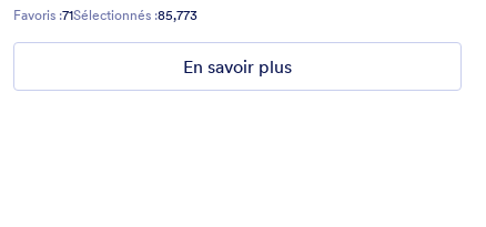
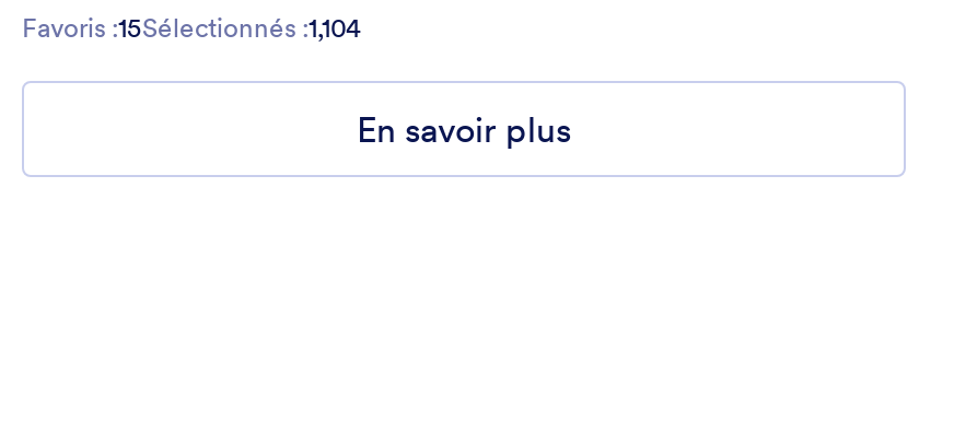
- Favoris : 71Sélectionnés : 85,773
+ Favoris : 15Sélectionnés : 1,104
